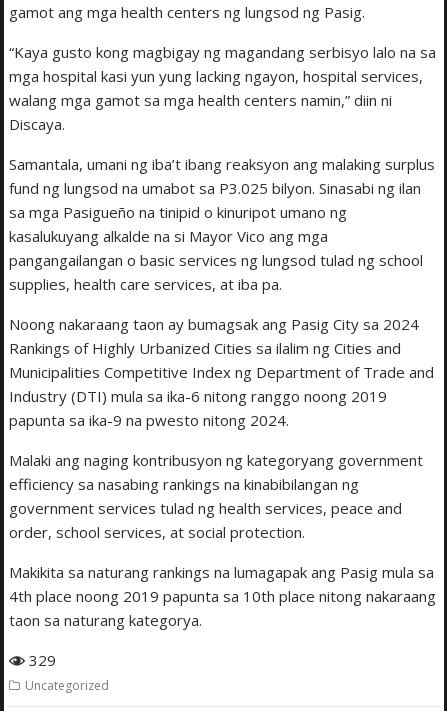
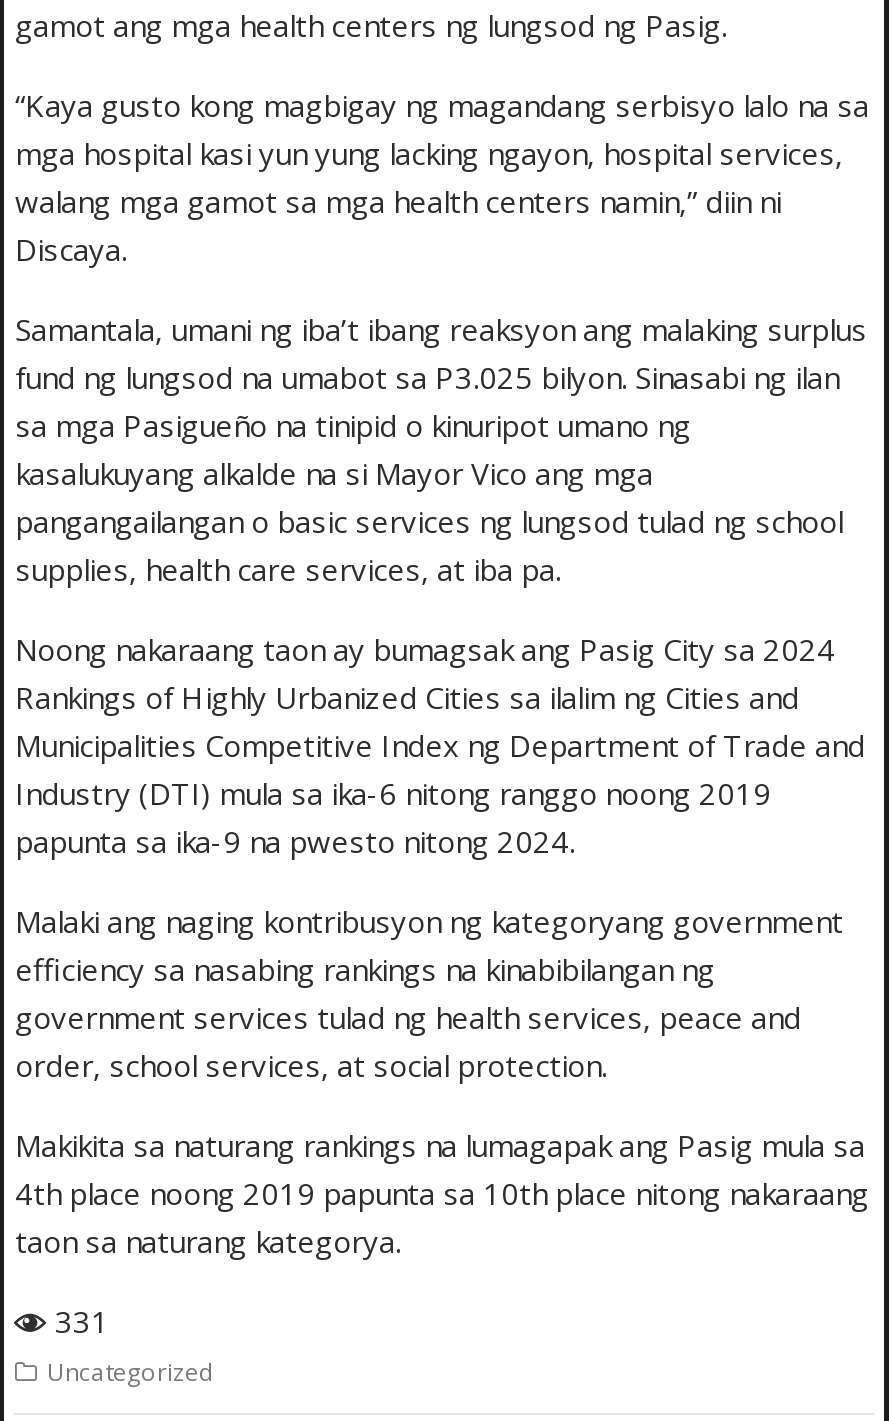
- 329
+ 331
